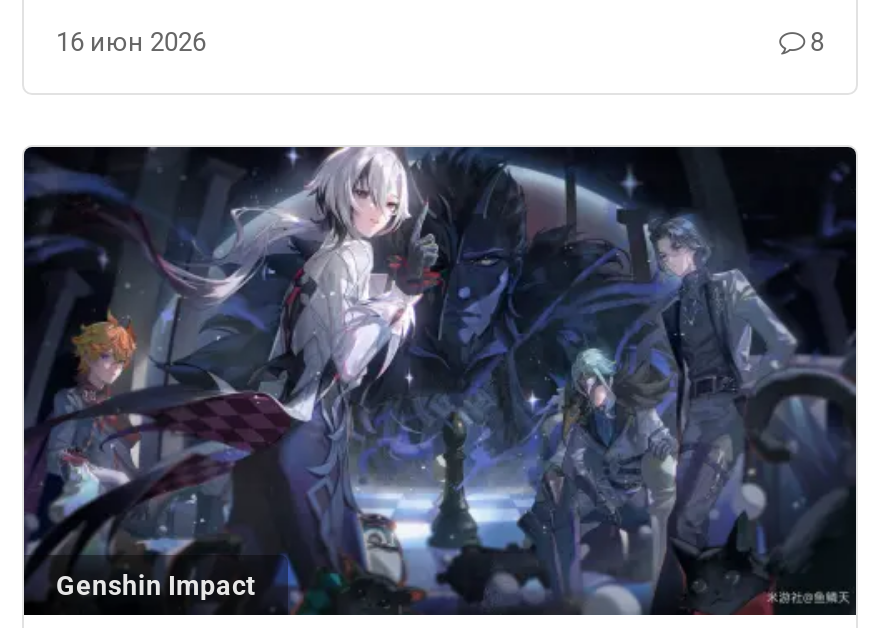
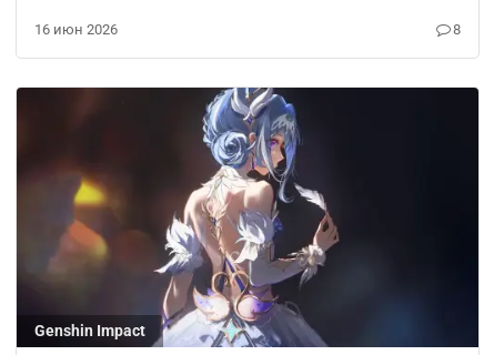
- [image]
+ [image]
